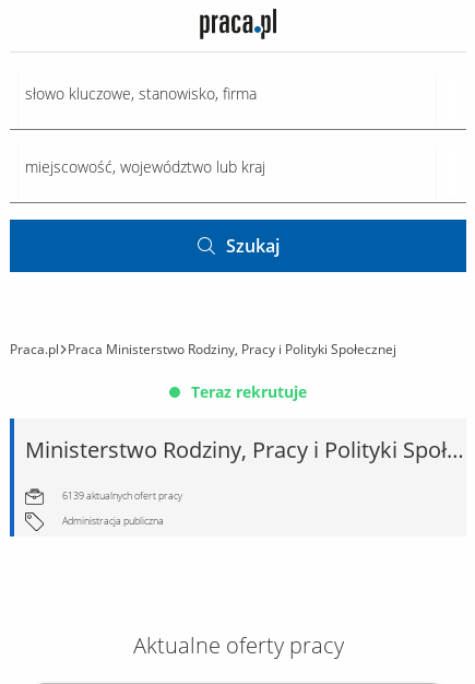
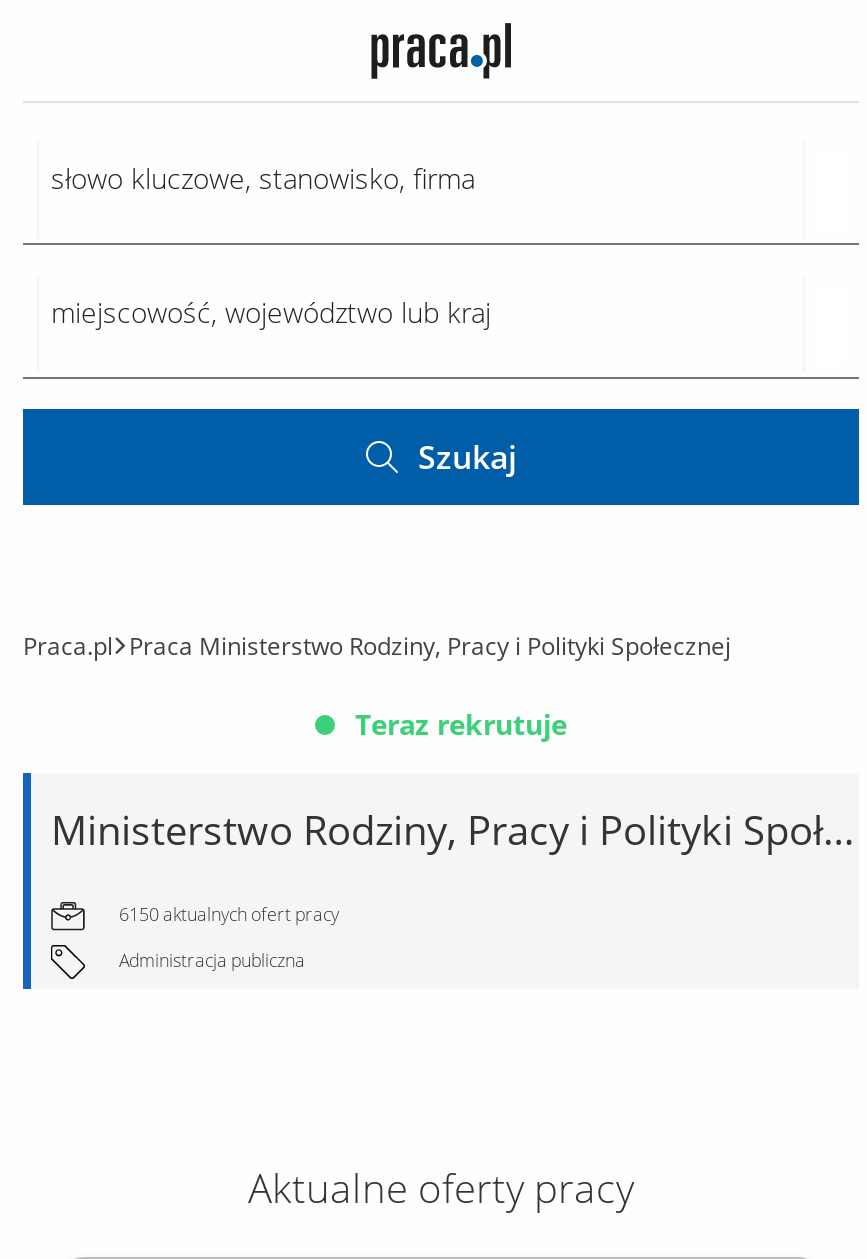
- 6139 aktualnych ofert pracy
+ 6150 aktualnych ofert pracy
